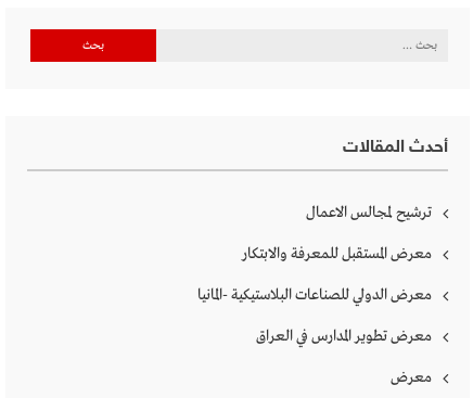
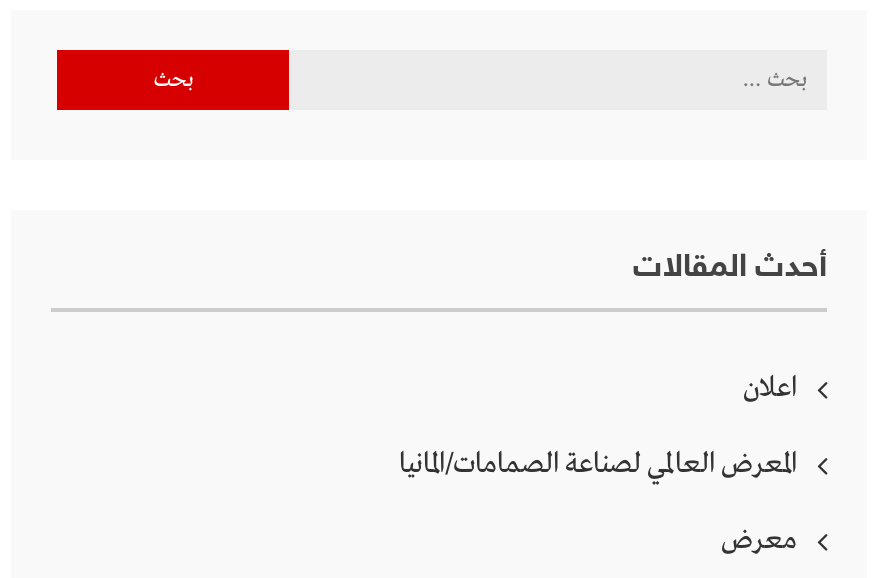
- ترشيح لمجالس الاعمال
- معرض المستقبل للمعرفة والابتكار
- معرض الدولي للصناعات البلاستيكية -المانيا
- معرض تطوير المدارس في العراق
+ اعلان
+ المعرض العالمي لصناعة الصمامات/المانيا
